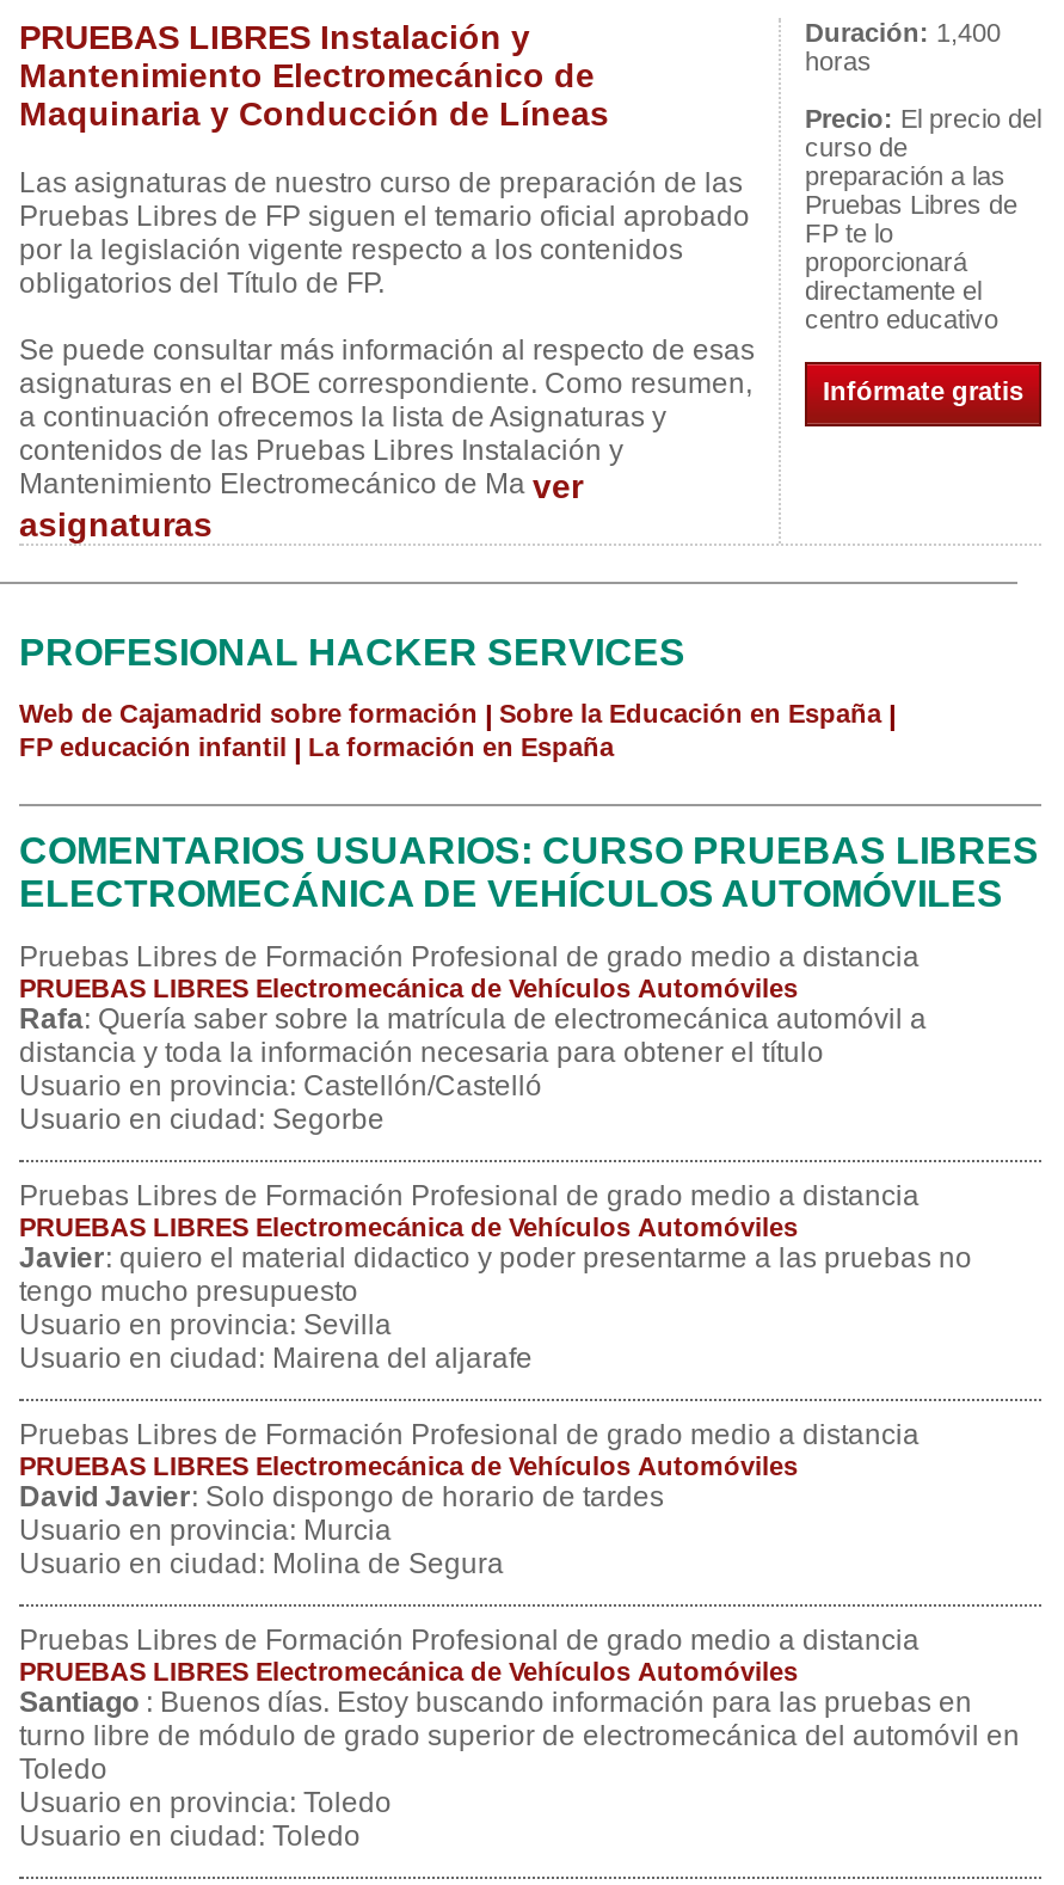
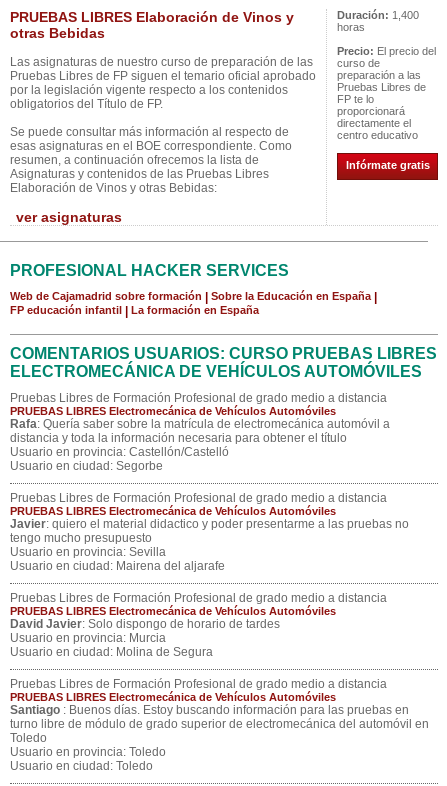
- PRUEBAS LIBRES Instalación y
- Mantenimiento Electromecánico de
- Maquinaria y Conducción de Líneas
+ PRUEBAS LIBRES Elaboración de Vinos y
+ otras Bebidas

- Se puede consultar más información al respecto de esas
- asignaturas en el BOE correspondiente. Como resumen,
- a continuación ofrecemos la lista de Asignaturas y
- contenidos de las Pruebas Libres Instalación y
- Mantenimiento Electromecánico de Ma ver
- asignaturas
+ Se puede consultar más información al respecto de
+ esas asignaturas en el BOE correspondiente. Como
+ resumen, a continuación ofrecemos la lista de
+ Asignaturas y contenidos de las Pruebas Libres
+ Elaboración de Vinos y otras Bebidas:
+ ver asignaturas
